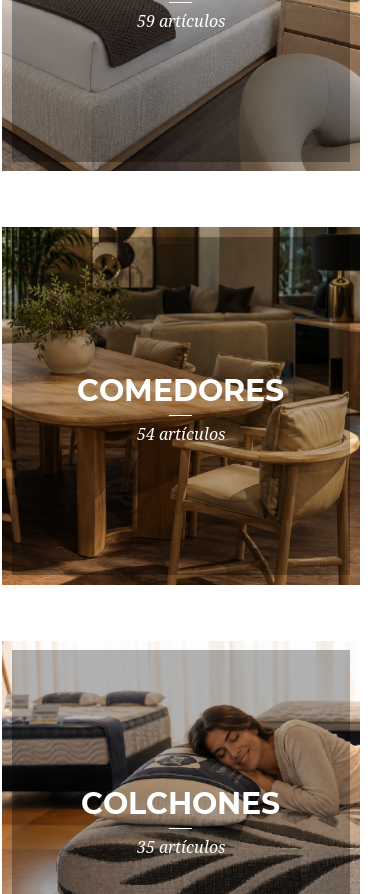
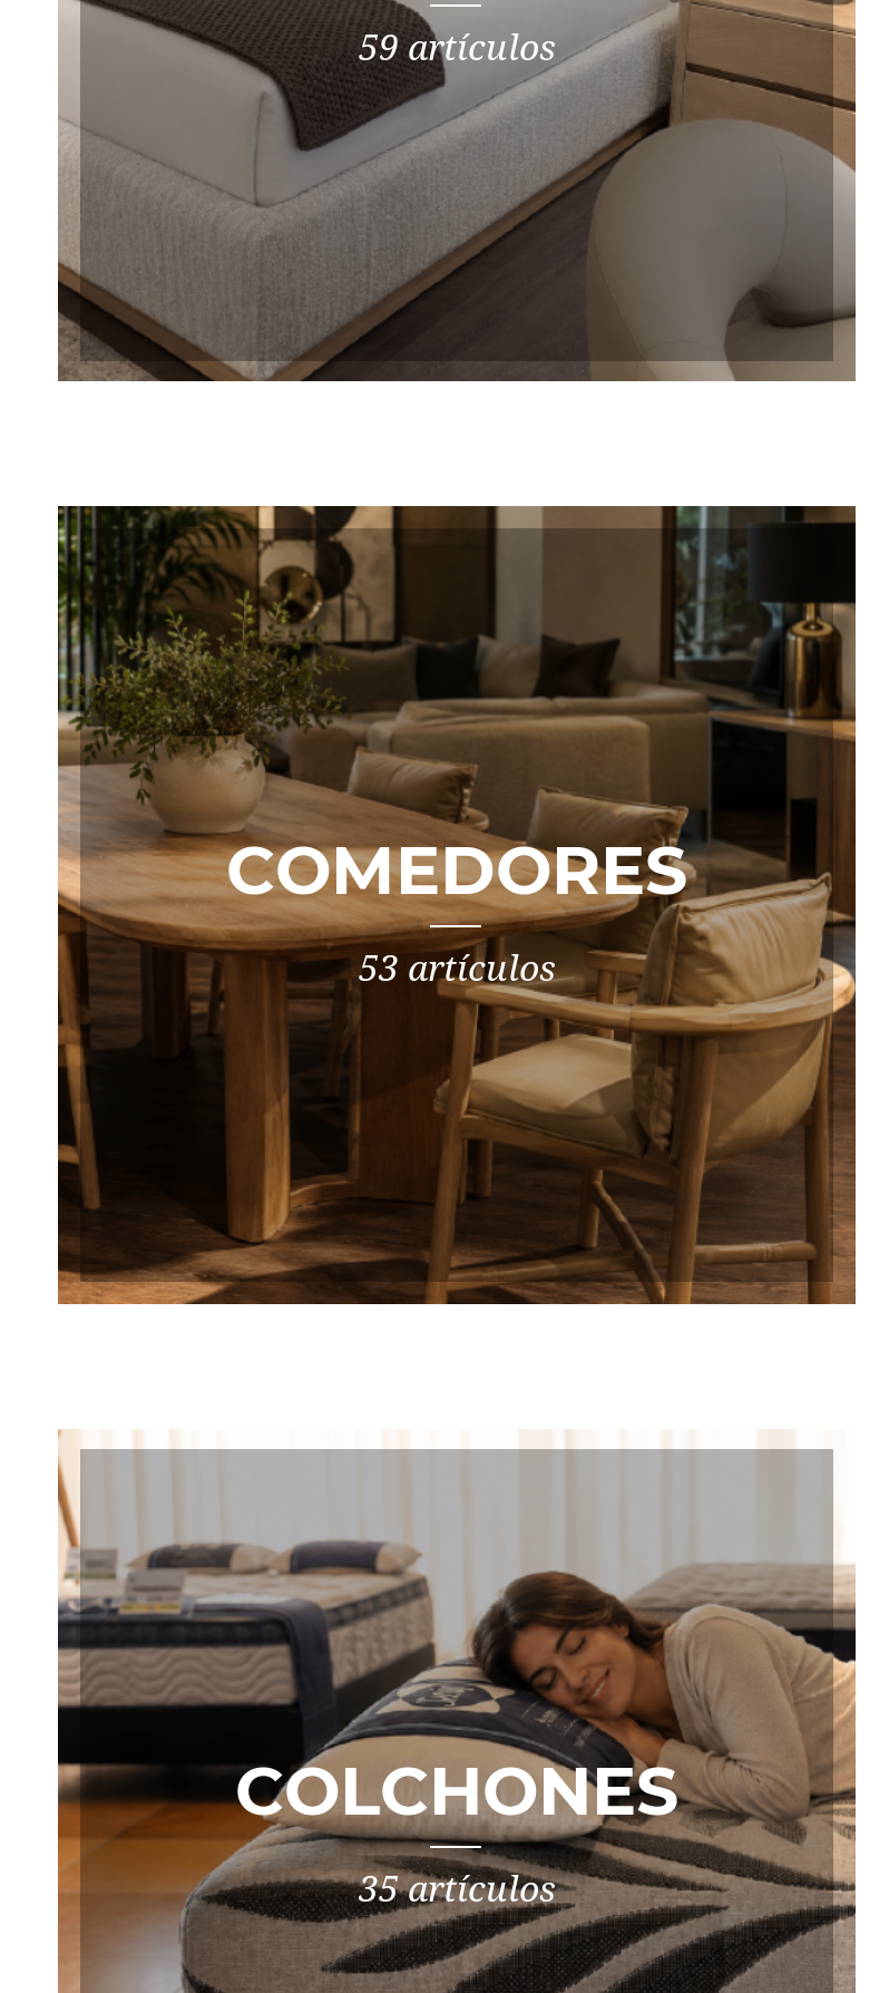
- 54 artículos
+ 53 artículos
